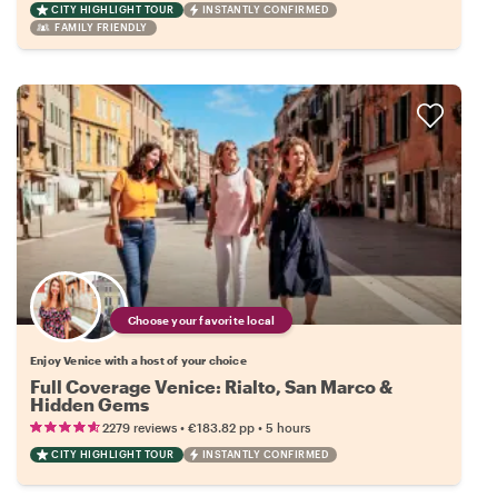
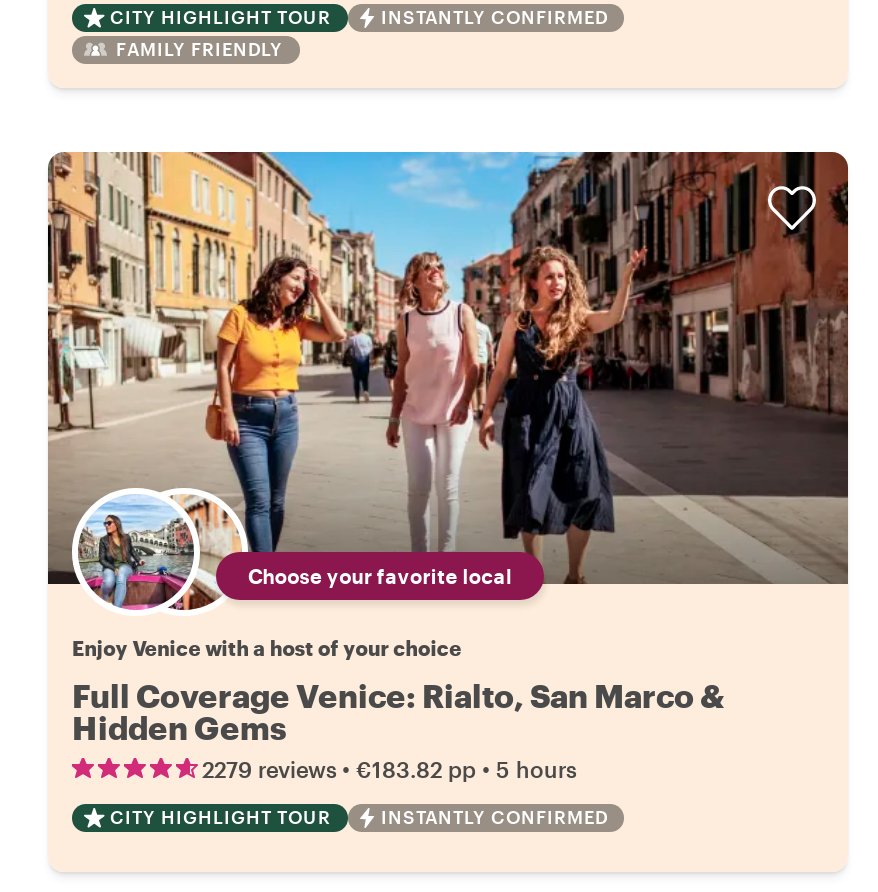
- [image]
+ [image]
